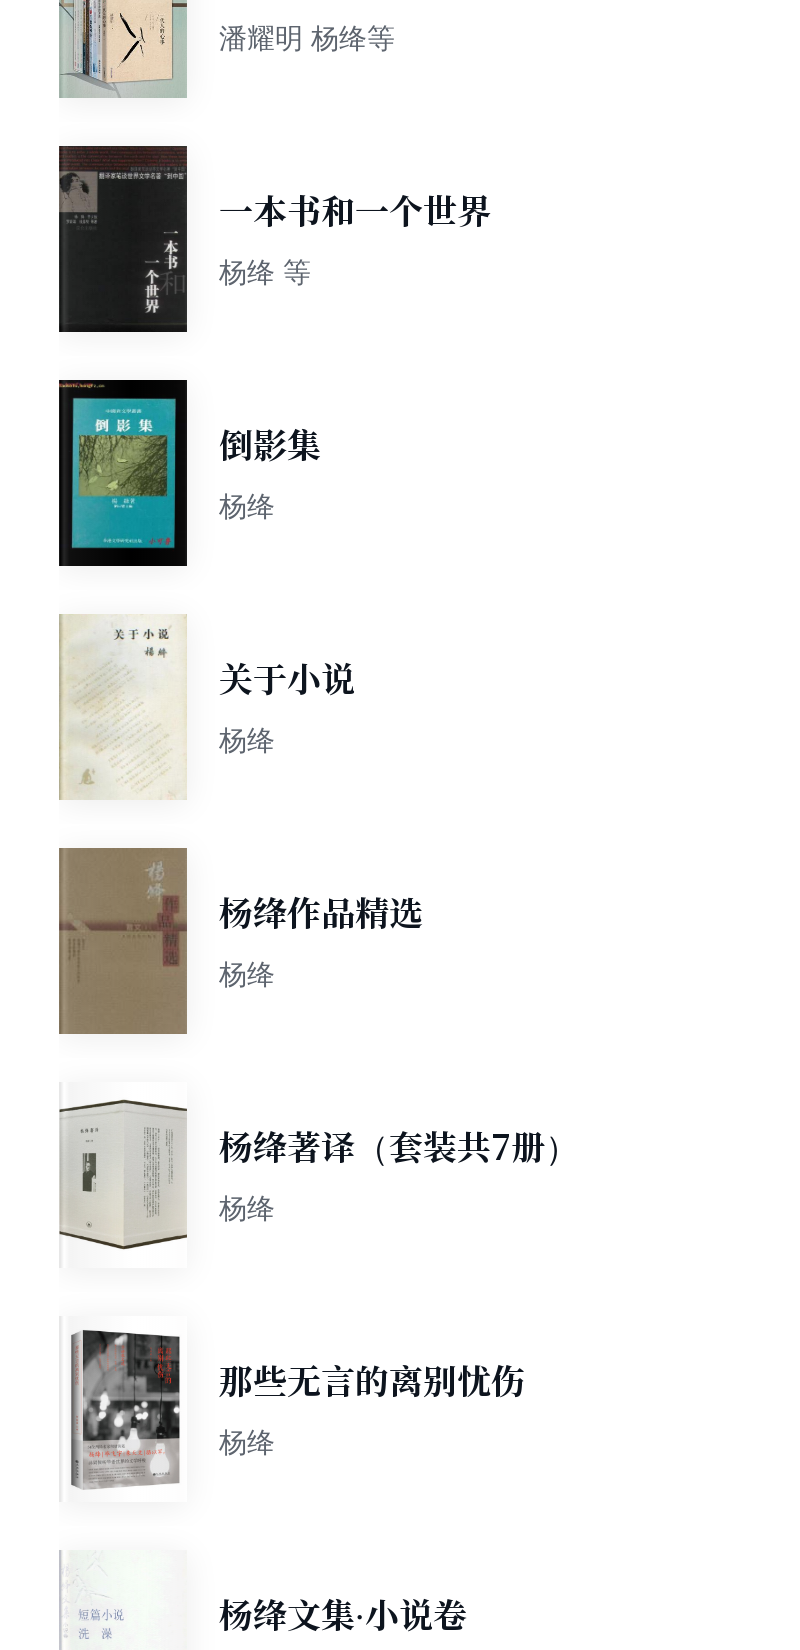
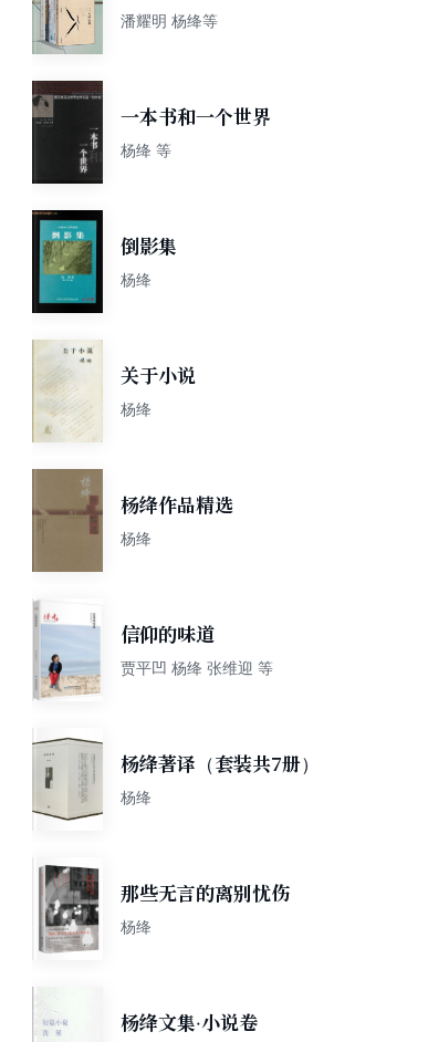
+ [image]
+ 信仰的味道
+ 贾平凹 杨绛 张维迎 等
